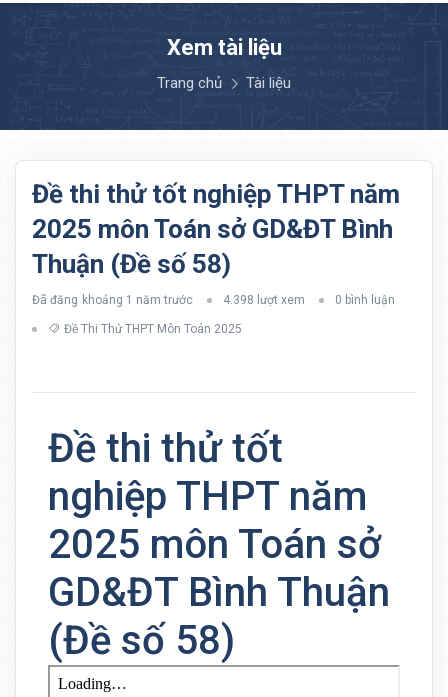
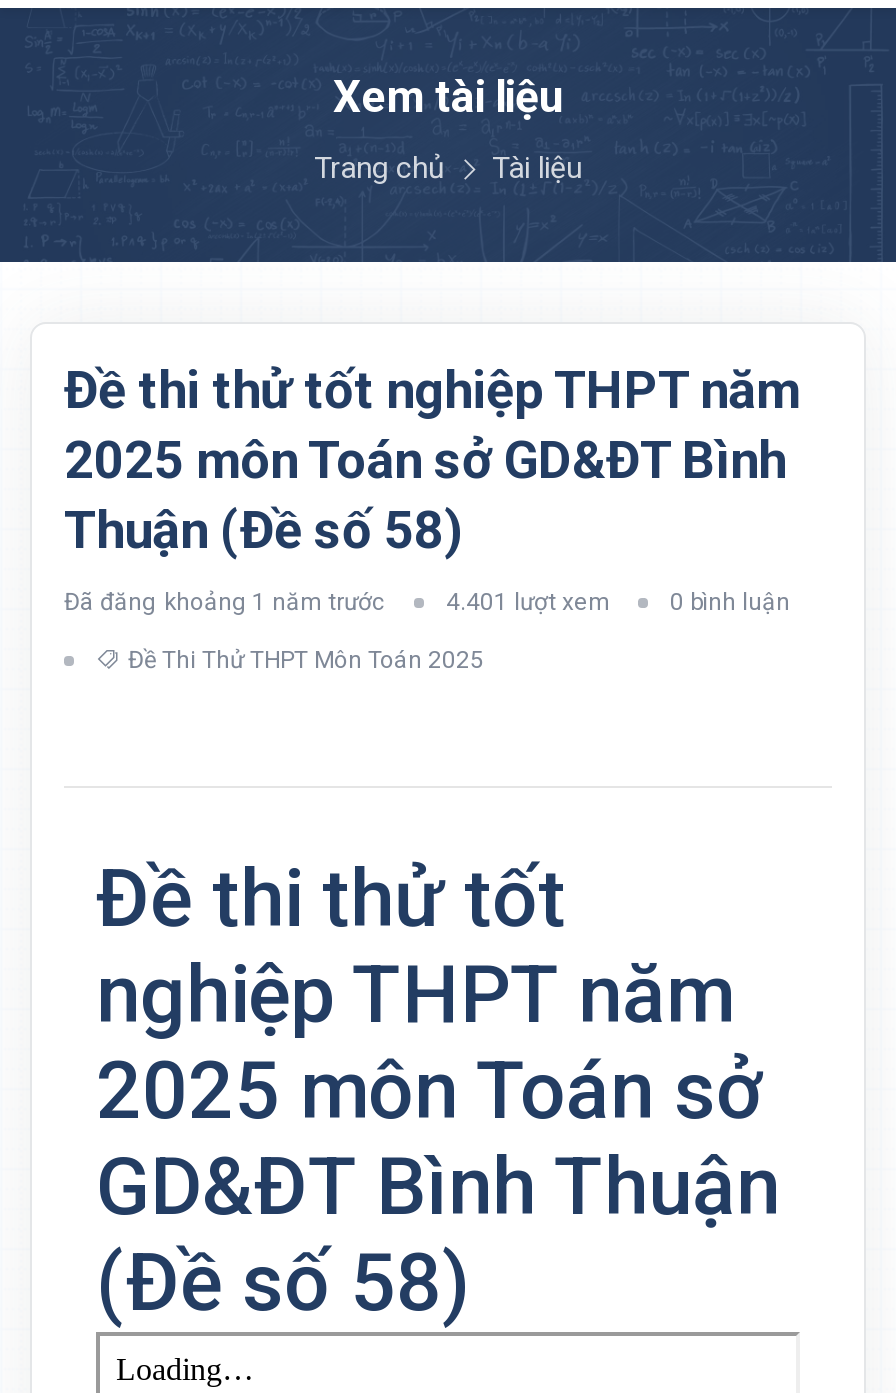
- 4.398 lượt xem
+ 4.401 lượt xem
